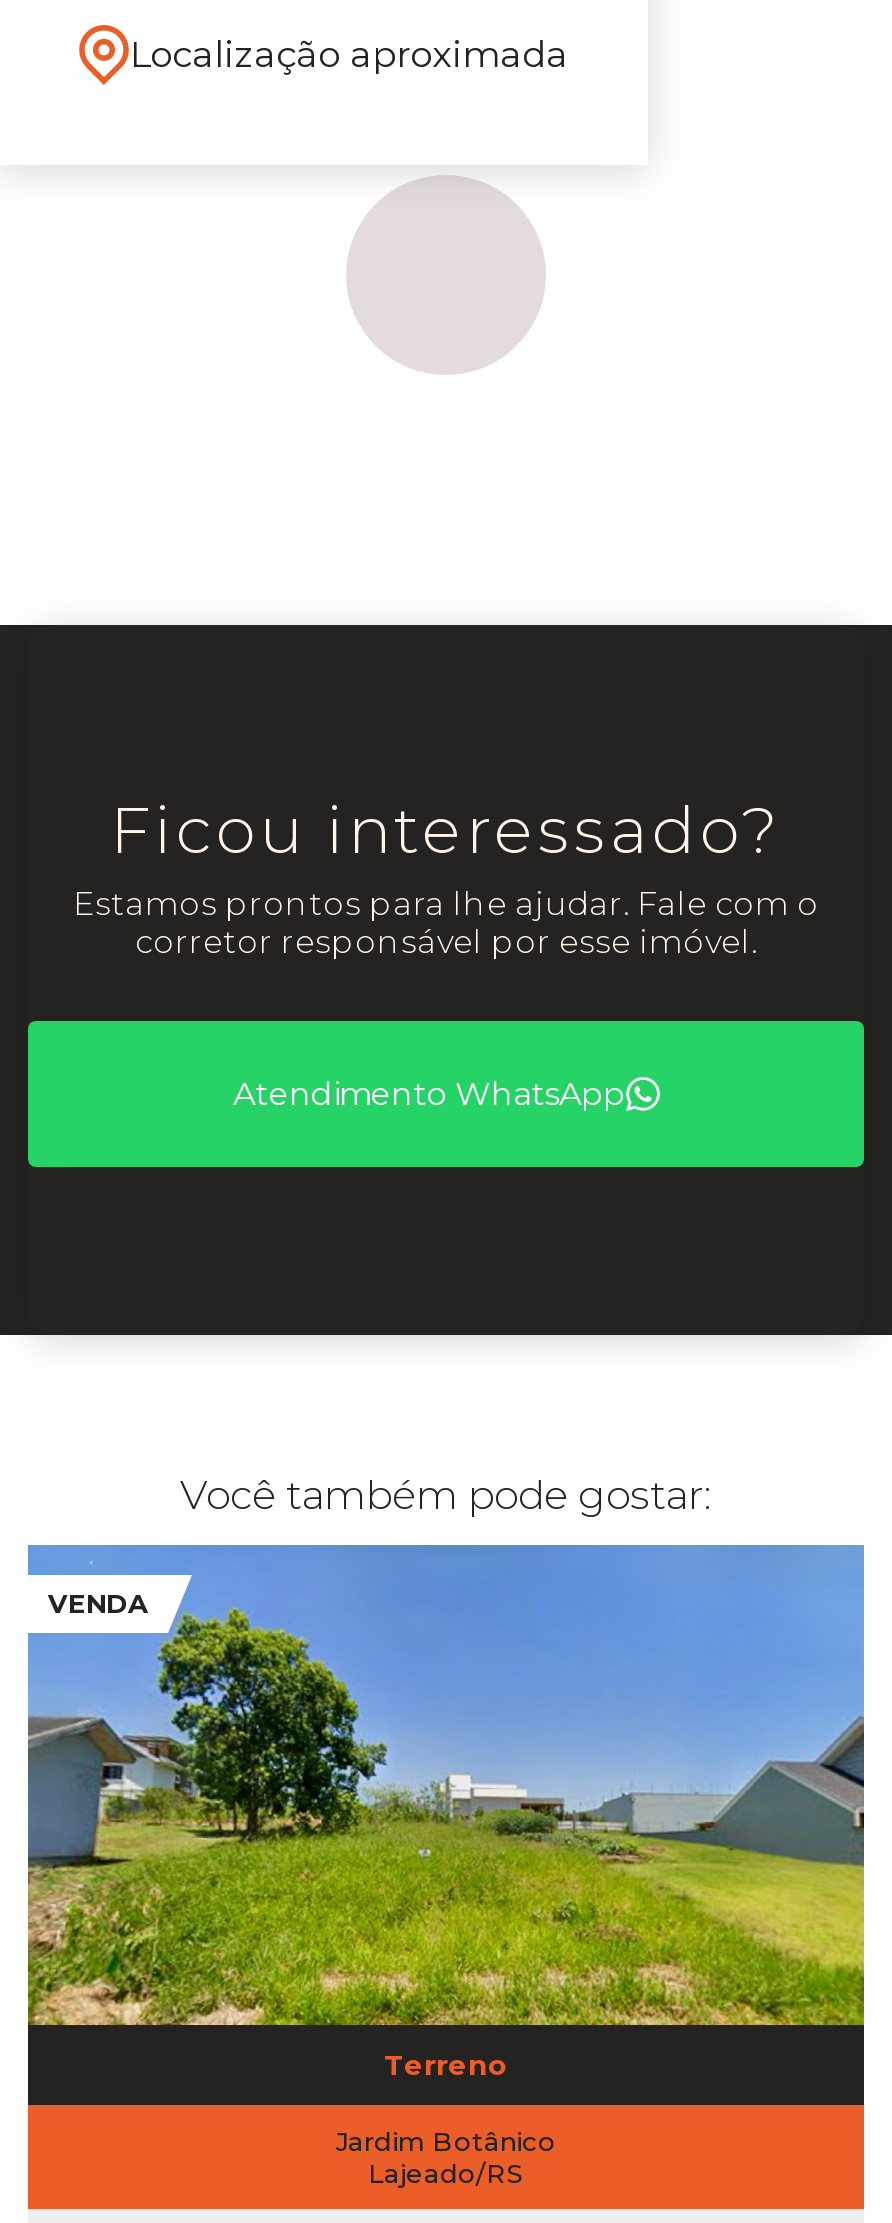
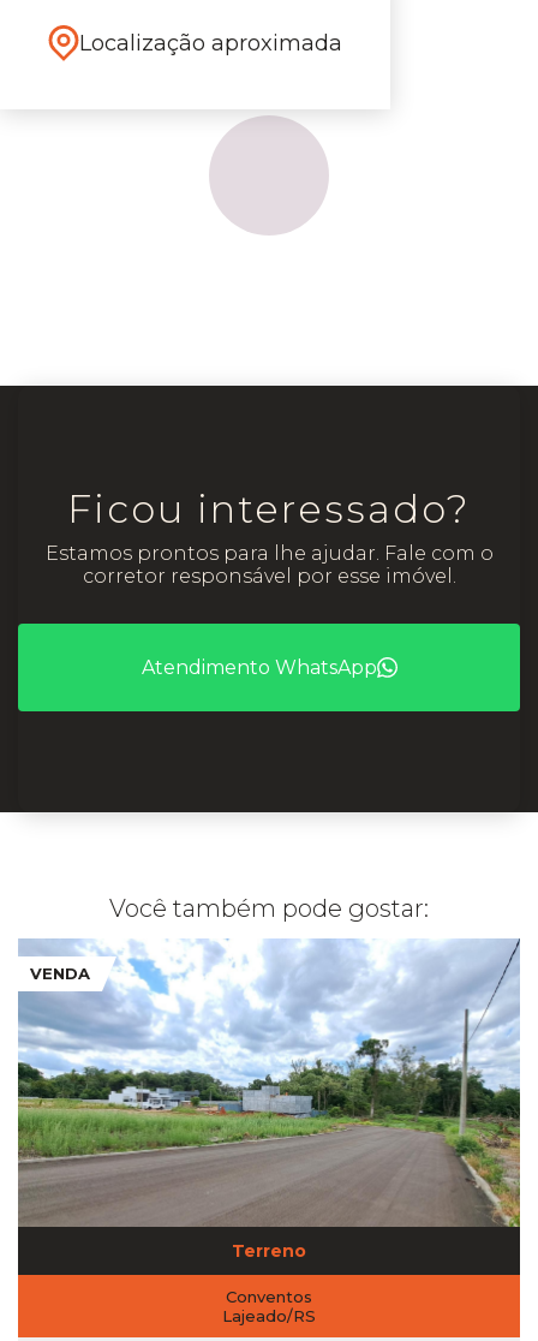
- [image]
+ [image]

- Jardim Botânico
+ Conventos
